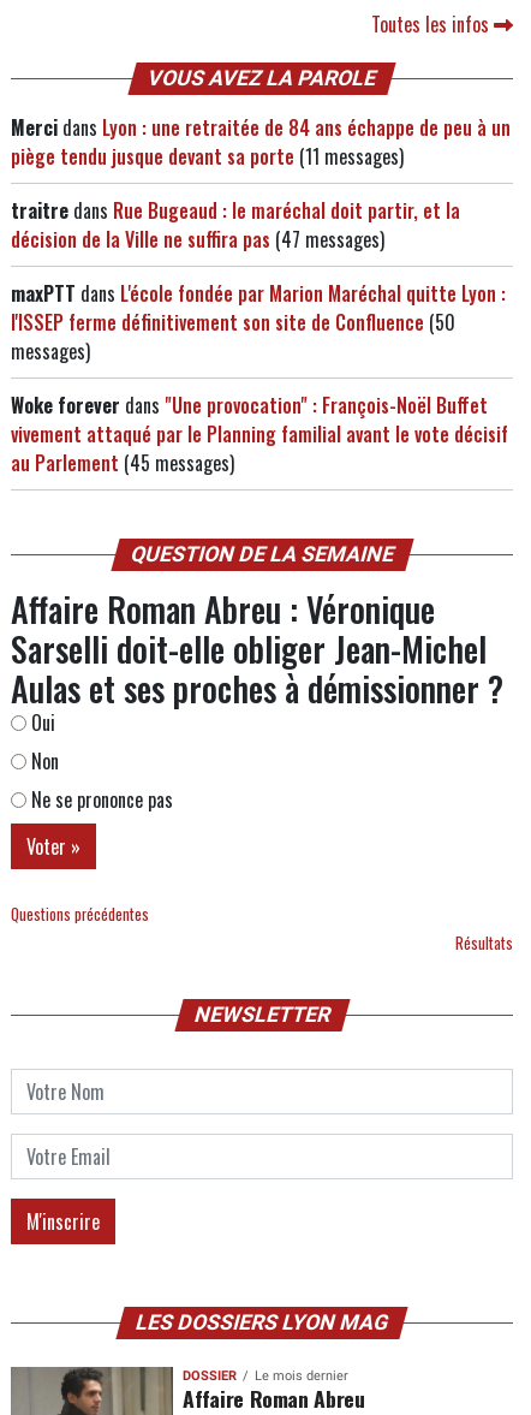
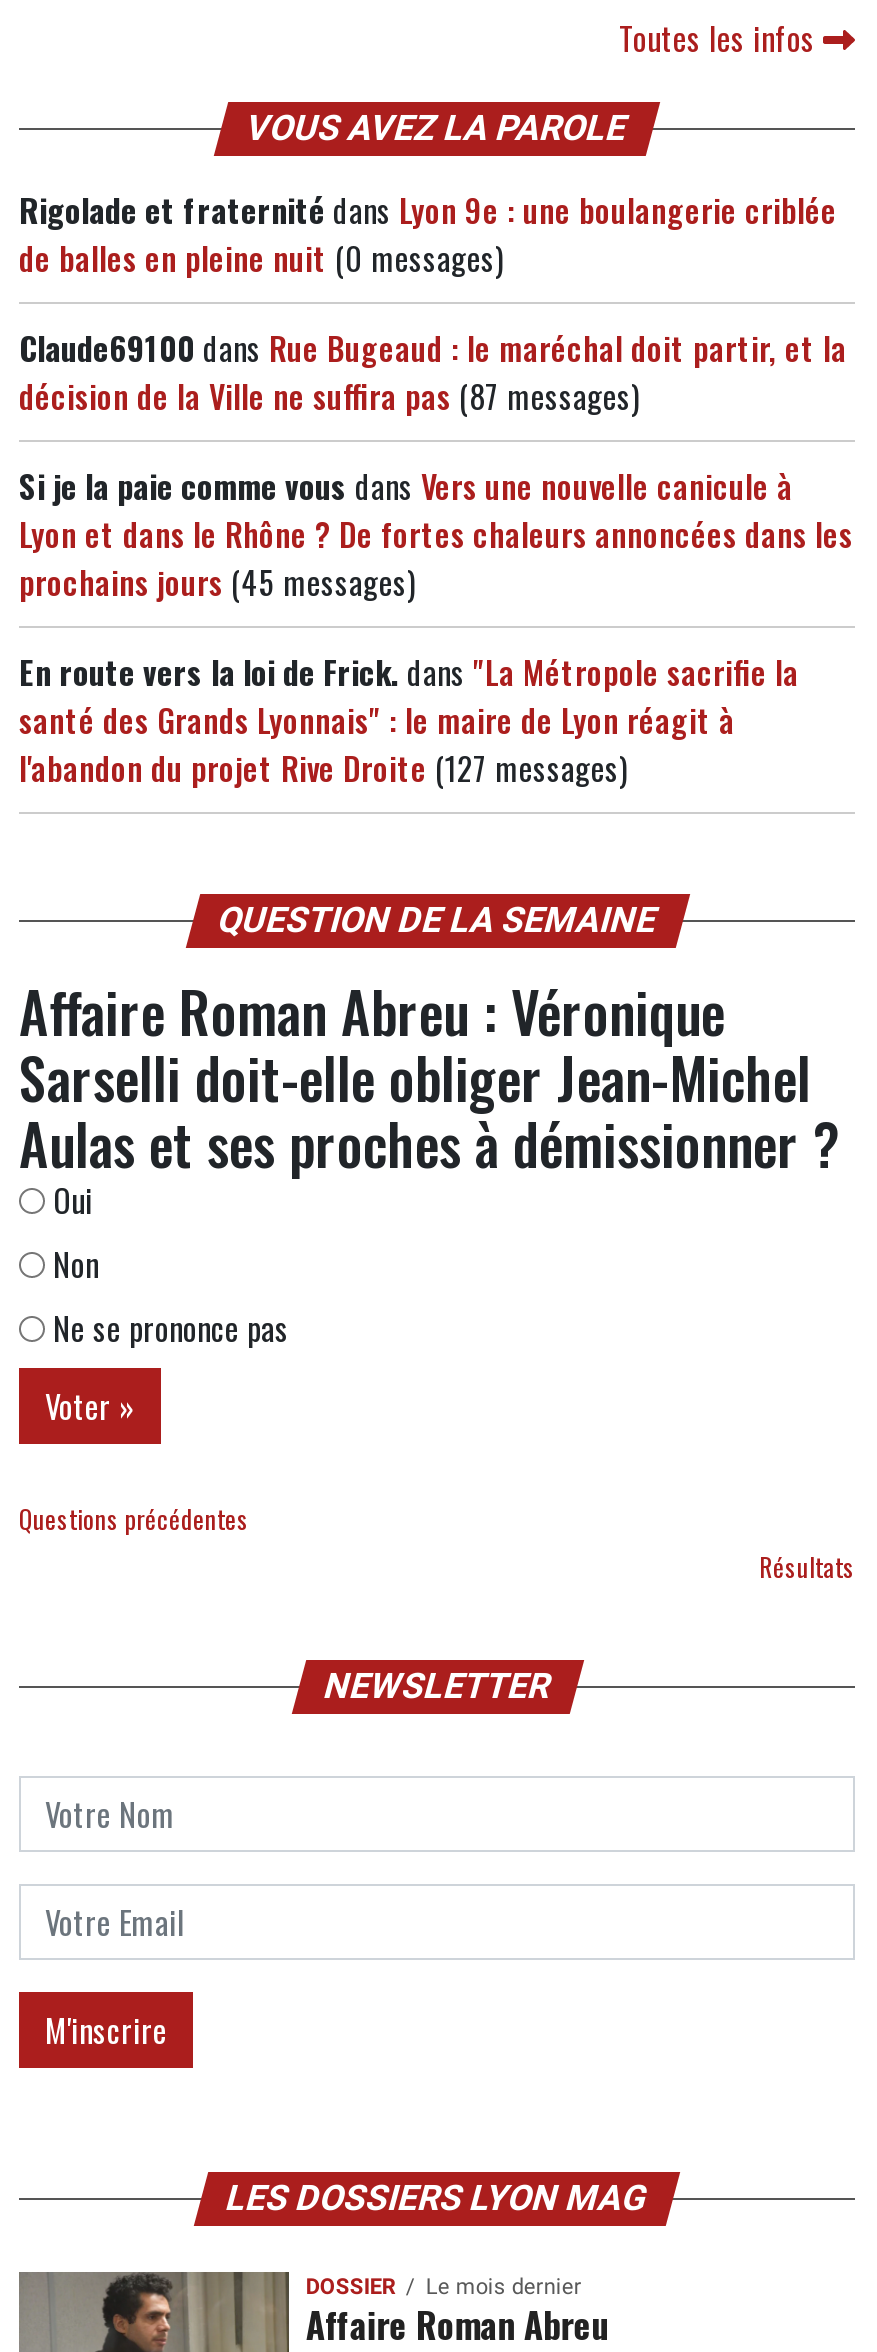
- Merci dans Lyon : une retraitée de 84 ans échappe de peu à un
- piège tendu jusque devant sa porte (11 messages)
+ Rigolade et fraternité dans Lyon 9e : une boulangerie criblée
+ de balles en pleine nuit (0 messages)

- traitre dans Rue Bugeaud : le maréchal doit partir, et la
- décision de la Ville ne suffira pas (47 messages)
+ Claude69100 dans Rue Bugeaud : le maréchal doit partir, et la
+ décision de la Ville ne suffira pas (87 messages)

- maxPTT dans L'école fondée par Marion Maréchal quitte Lyon :
- l'ISSEP ferme définitivement son site de Confluence (50
- messages)
+ Si je la paie comme vous dans Vers une nouvelle canicule à
+ Lyon et dans le Rhône ? De fortes chaleurs annoncées dans les
+ prochains jours (45 messages)

- Woke forever dans "Une provocation" : François-Noël Buffet
- vivement attaqué par le Planning familial avant le vote décisif
- au Parlement (45 messages)
+ En route vers la loi de Frick. dans "La Métropole sacrifie la
+ santé des Grands Lyonnais" : le maire de Lyon réagit à
+ l'abandon du projet Rive Droite (127 messages)
